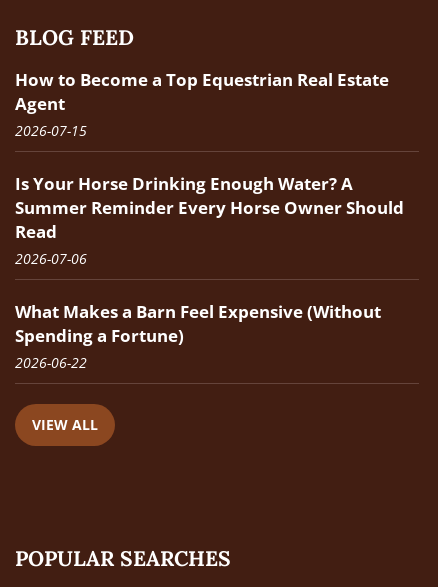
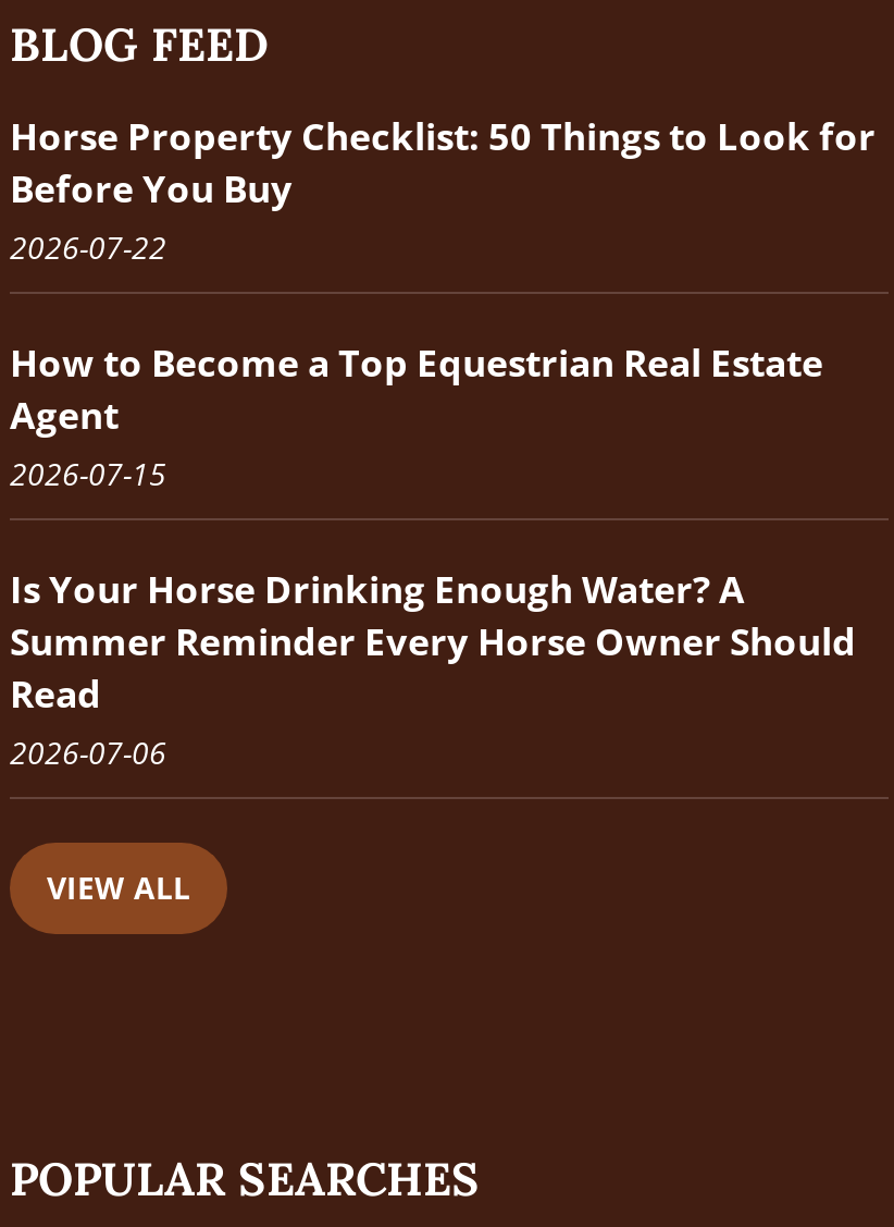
+ Horse Property Checklist: 50 Things to Look for
+ Before You Buy
+ 2026-07-22

moved down: How to Become a Top Equestrian Real Estate | Agent | 2026-07-15 | Is Your Horse Drinking Enough Water? A | Summer Reminder Every Horse Owner Should | Read | 2026-07-06

- What Makes a Barn Feel Expensive (Without
- Spending a Fortune)
- 2026-06-22
